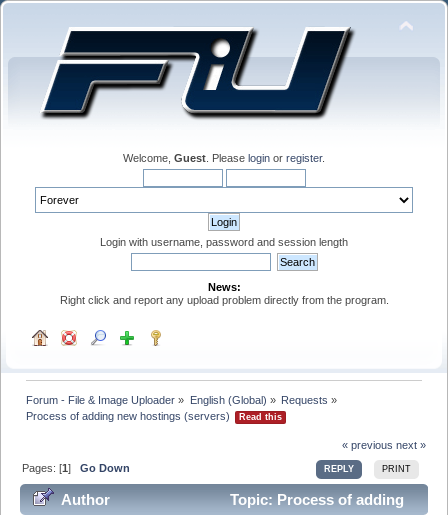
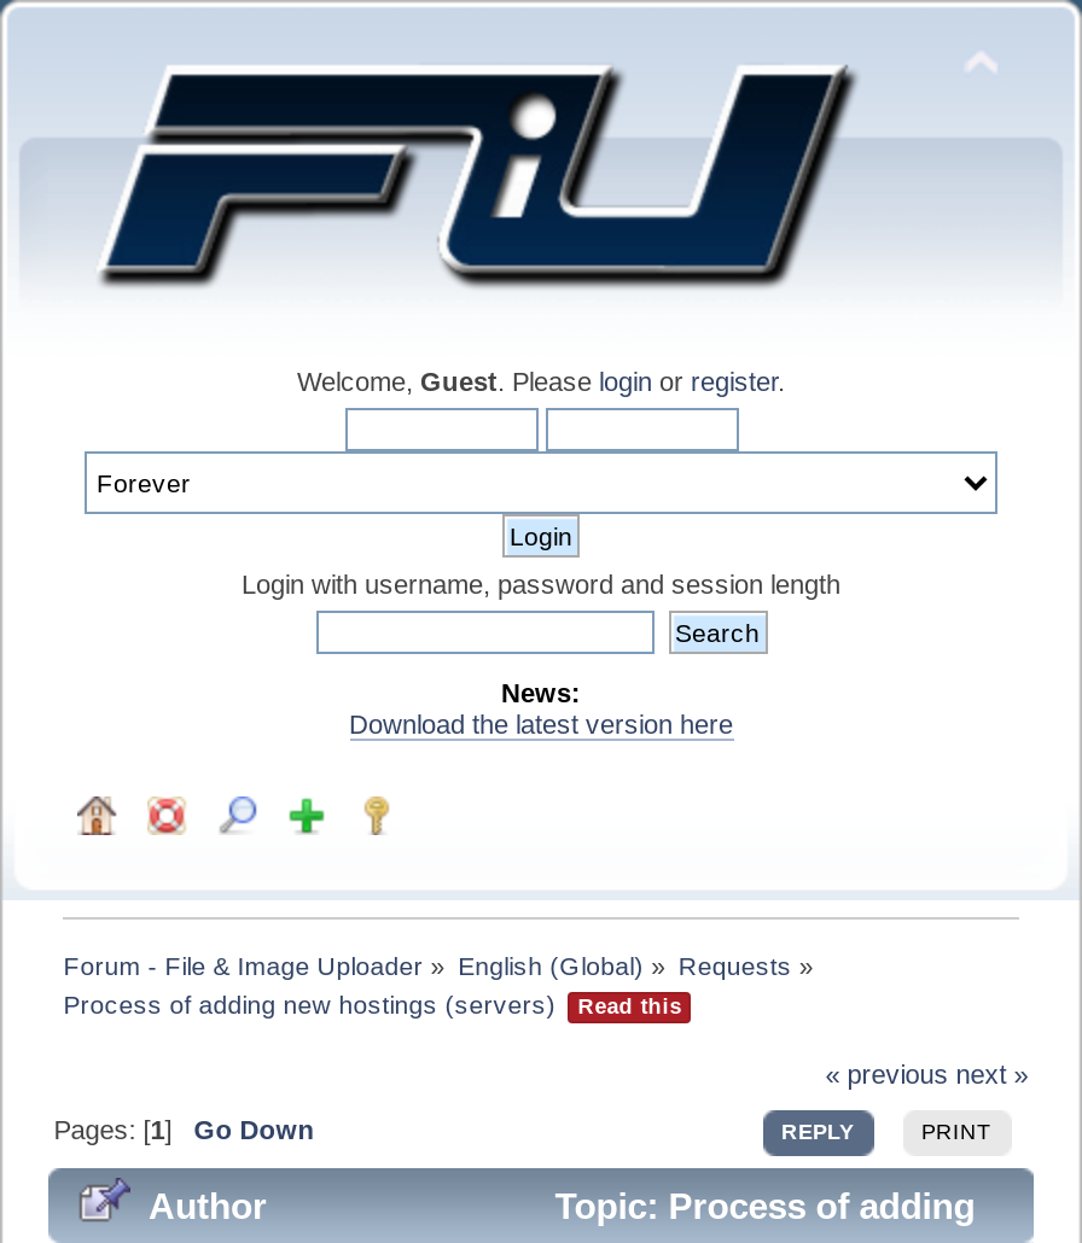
- Right click and report any upload problem directly from the program.
+ Download the latest version here
